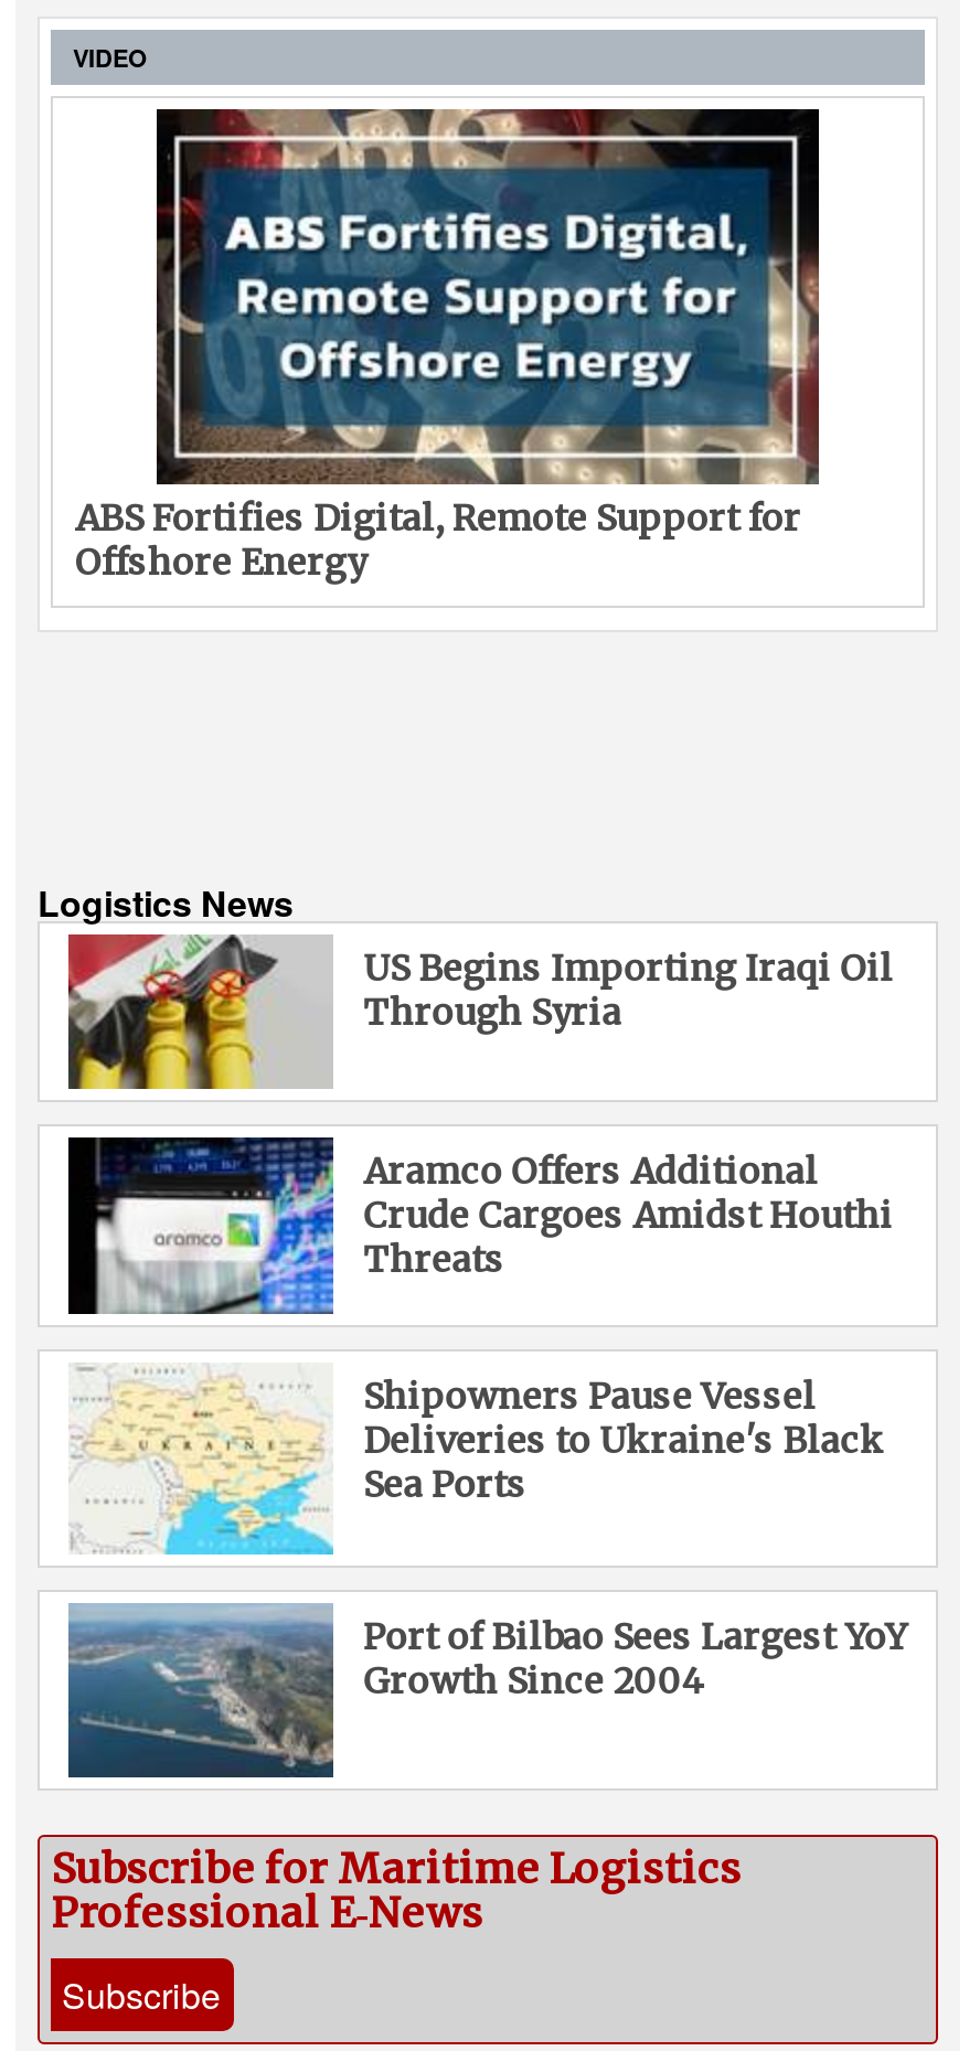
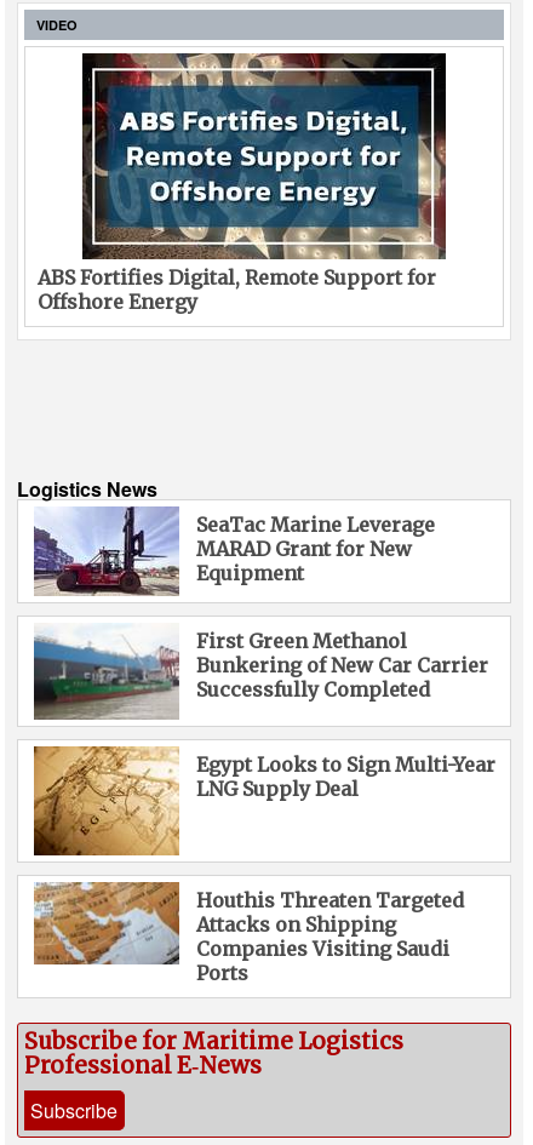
- [image]
- US Begins Importing Iraqi Oil
- Through Syria
+ [image]
+ SeaTac Marine Leverage
+ MARAD Grant for New
+ Equipment

- [image]
- Aramco Offers Additional
- Crude Cargoes Amidst Houthi
- Threats
+ [image]
+ First Green Methanol
+ Bunkering of New Car Carrier
+ Successfully Completed

- [image]
- Shipowners Pause Vessel
- Deliveries to Ukraine's Black
- Sea Ports
+ [image]
+ Egypt Looks to Sign Multi-Year
+ LNG Supply Deal

- [image]
- Port of Bilbao Sees Largest YoY
- Growth Since 2004
+ [image]
+ Houthis Threaten Targeted
+ Attacks on Shipping
+ Companies Visiting Saudi
+ Ports
